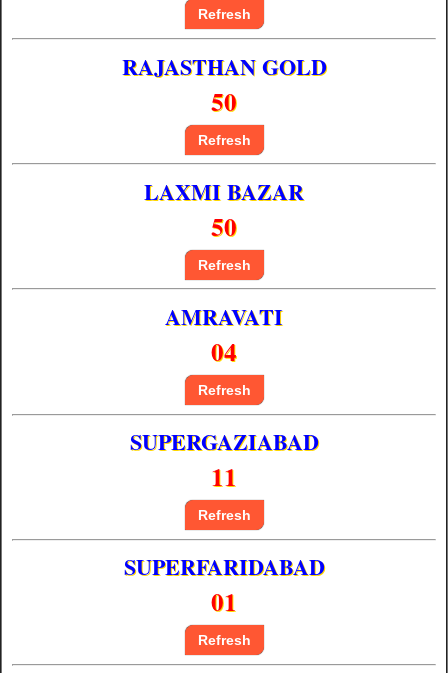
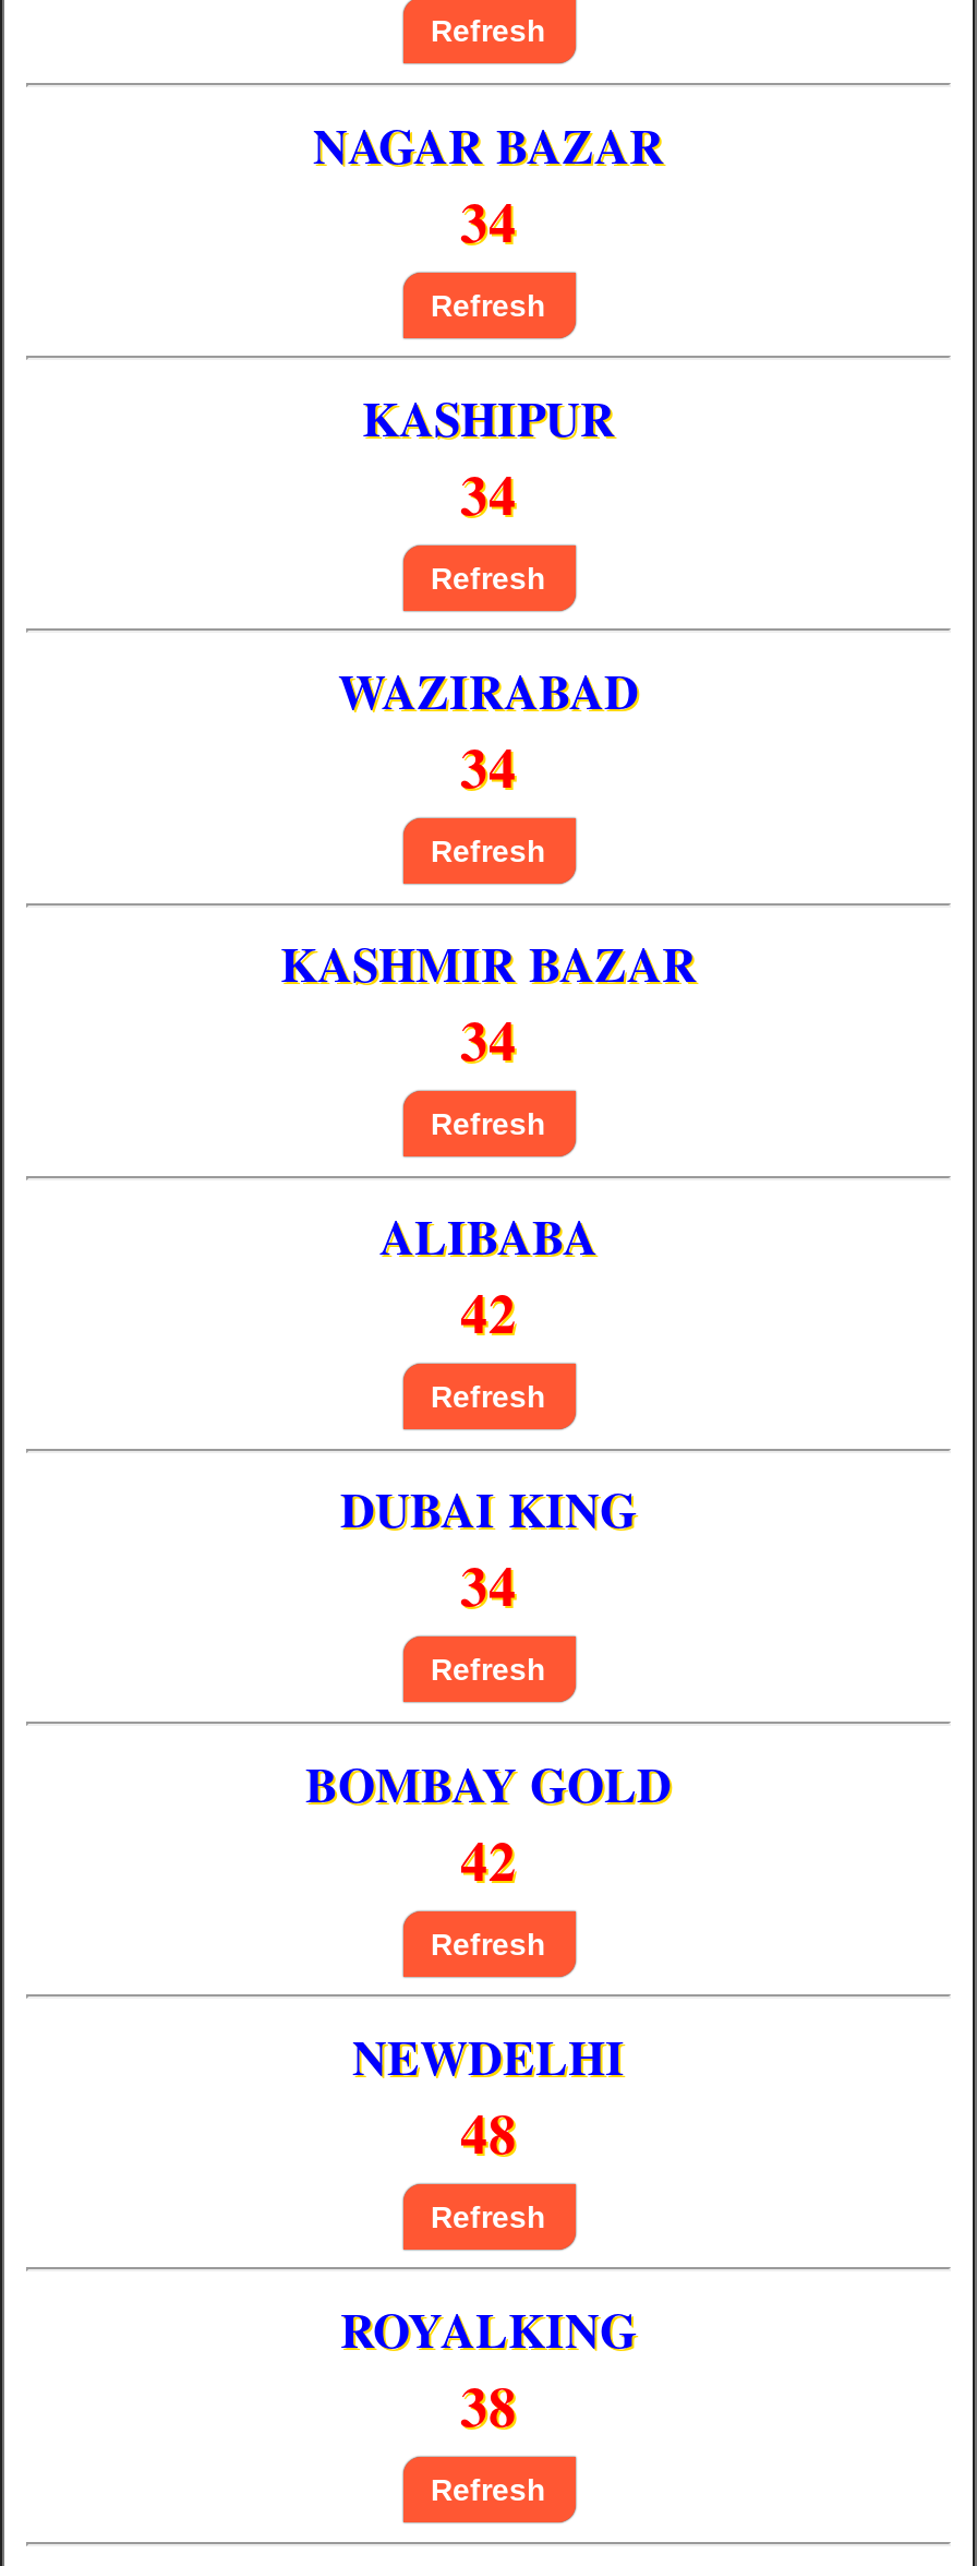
- RAJASTHAN GOLD
- 50
+ NAGAR BAZAR
+ 34

- LAXMI BAZAR
- 50
+ KASHIPUR
+ 34

- AMRAVATI
- 04
+ WAZIRABAD
+ 34

- SUPERGAZIABAD
- 11
+ KASHMIR BAZAR
+ 34

- SUPERFARIDABAD
- 01
+ ALIBABA
+ 42
+ Refresh
+ DUBAI KING
+ 34
+ Refresh
+ BOMBAY GOLD
+ 42
+ Refresh
+ NEWDELHI
+ 48
+ Refresh
+ ROYALKING
+ 38
